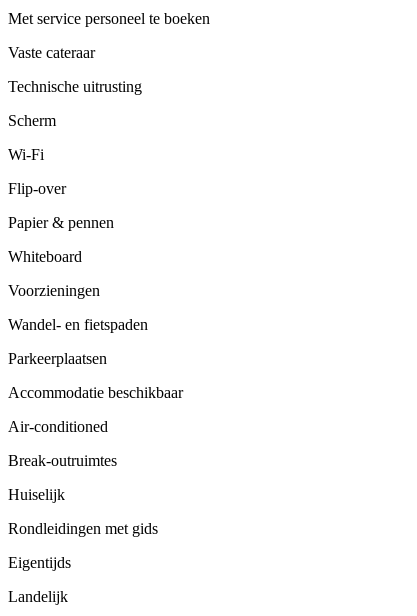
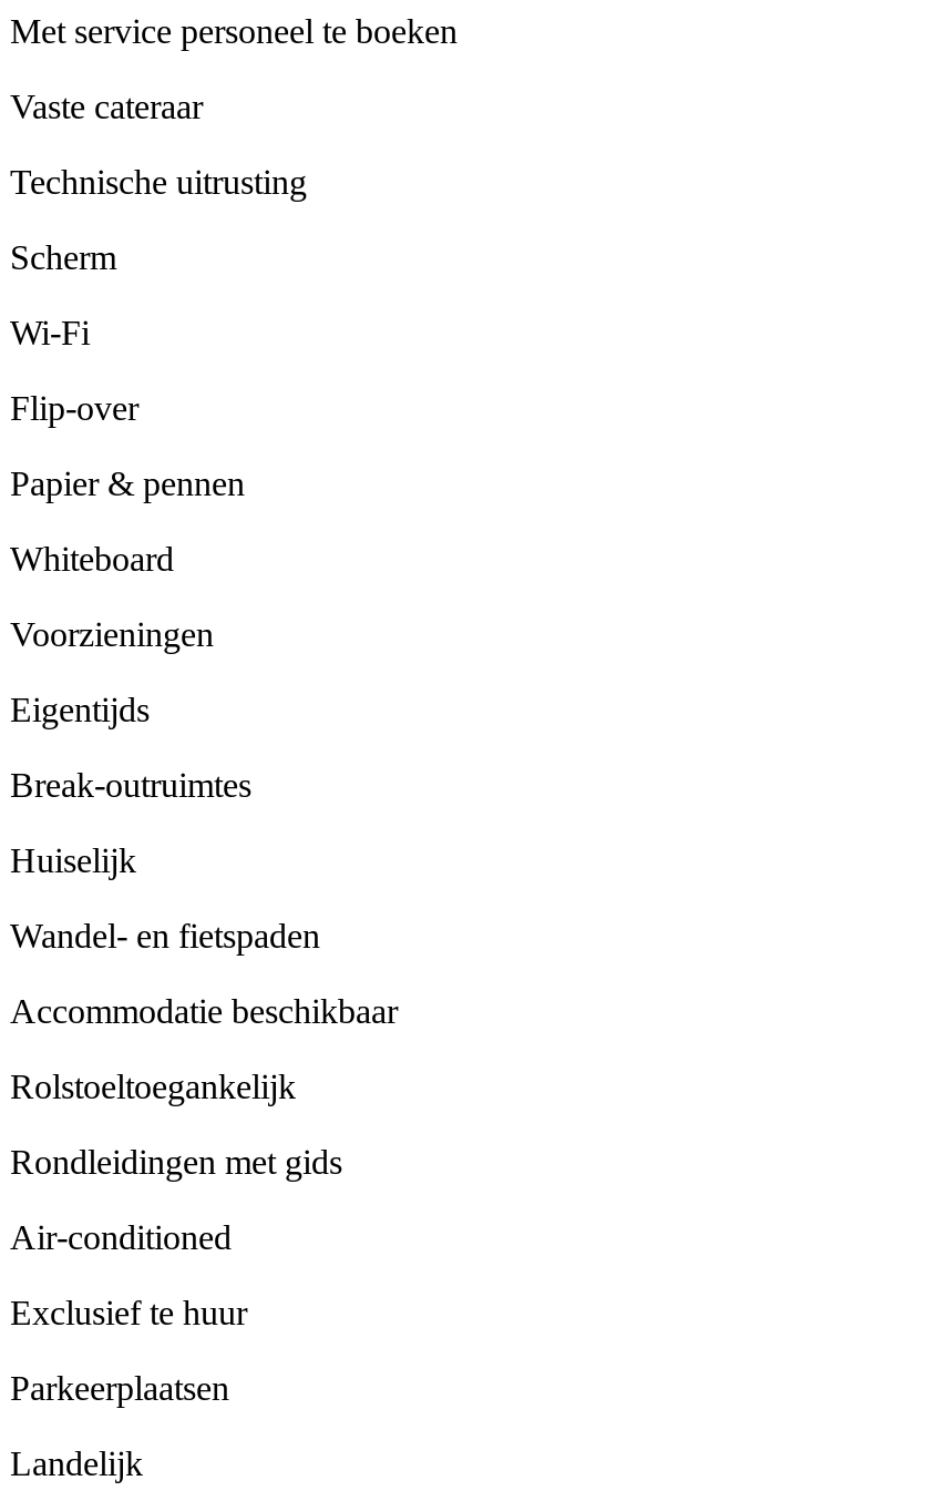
moved down: Wandel- en fietspaden

moved down: Parkeerplaatsen

moved down: Accommodatie beschikbaar

moved down: Air-conditioned

moved up: Break-outruimtes | Huiselijk

+ Rolstoeltoegankelijk

+ Exclusief te huur

moved up: Eigentijds
